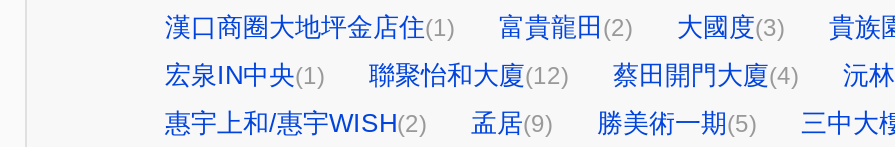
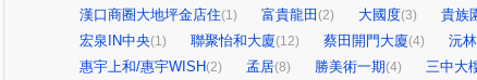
- 孟居(9)
+ 孟居(8)

- 勝美術一期(5)
+ 勝美術一期(4)
